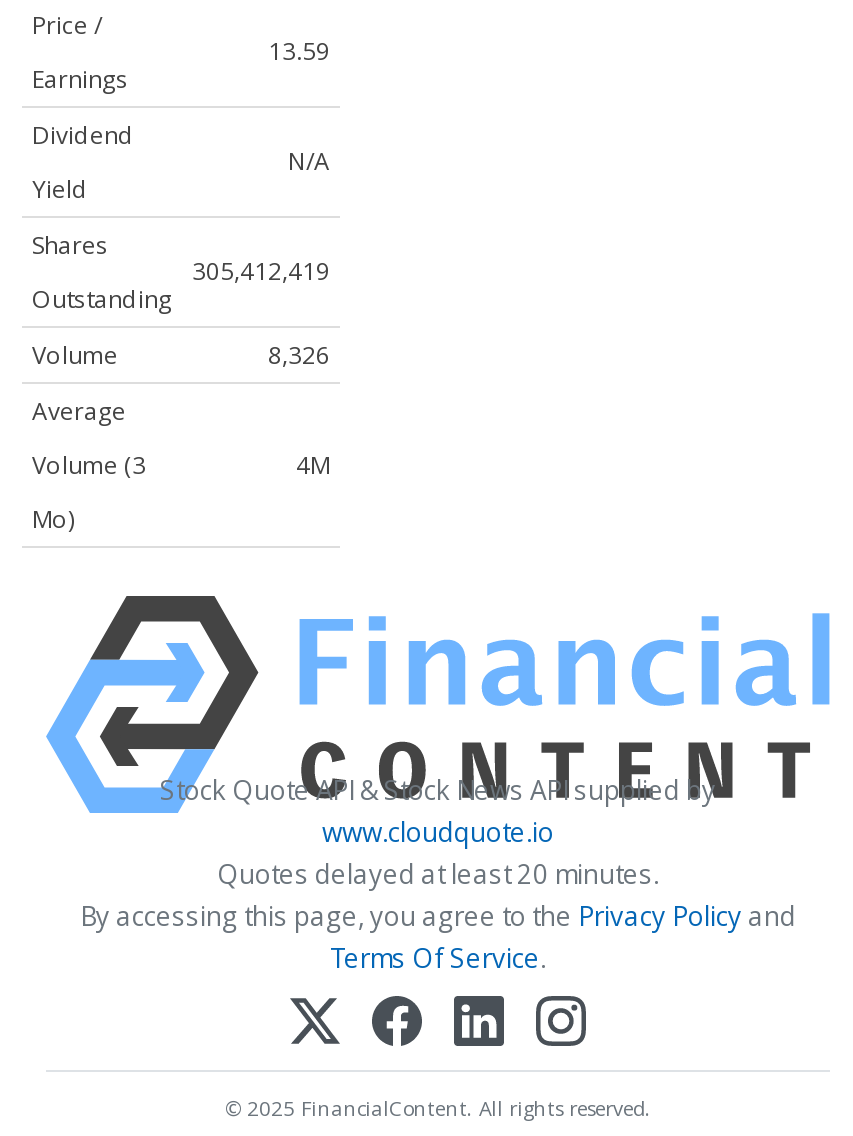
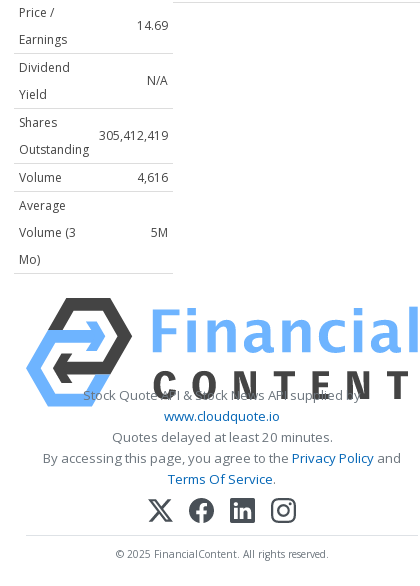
- 13.59
+ 14.69

- 8,326
+ 4,616

- 4M
+ 5M
